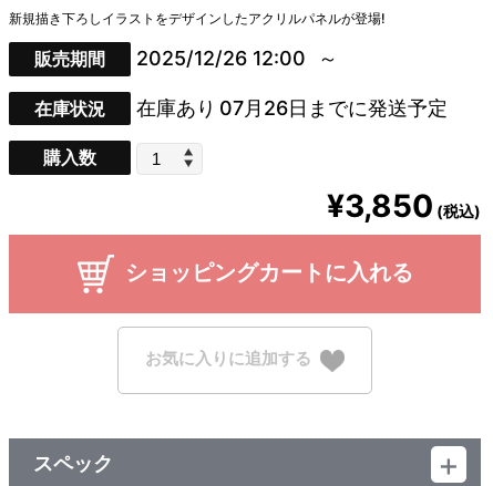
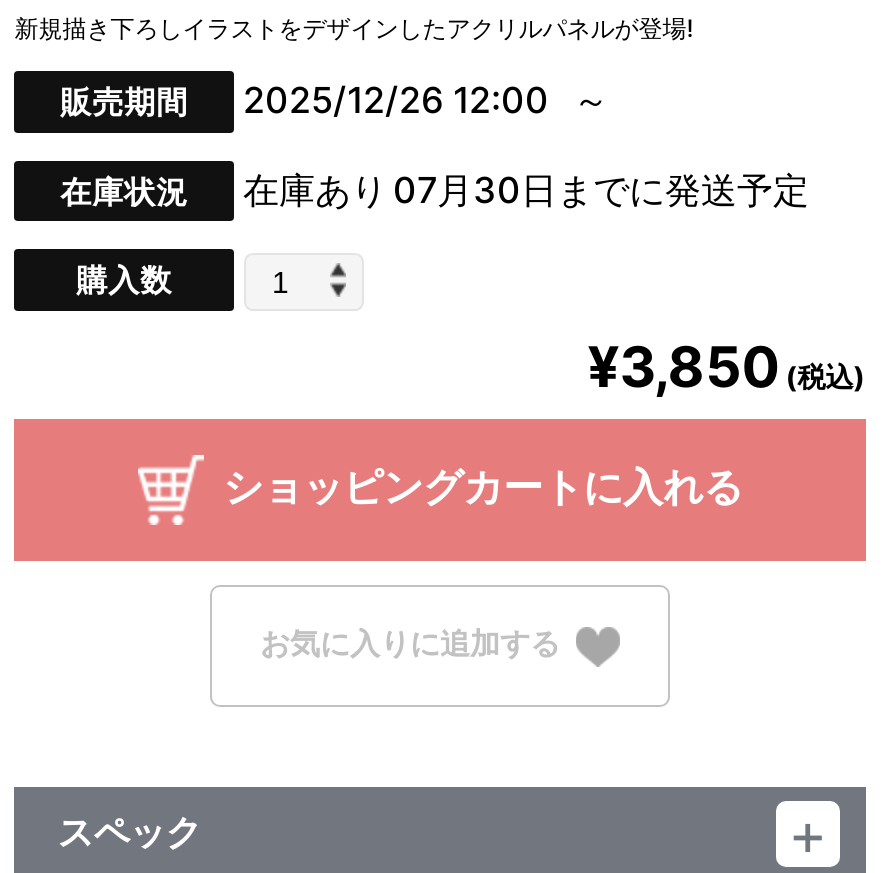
- 在庫あり 07月26日までに発送予定
+ 在庫あり 07月30日までに発送予定
